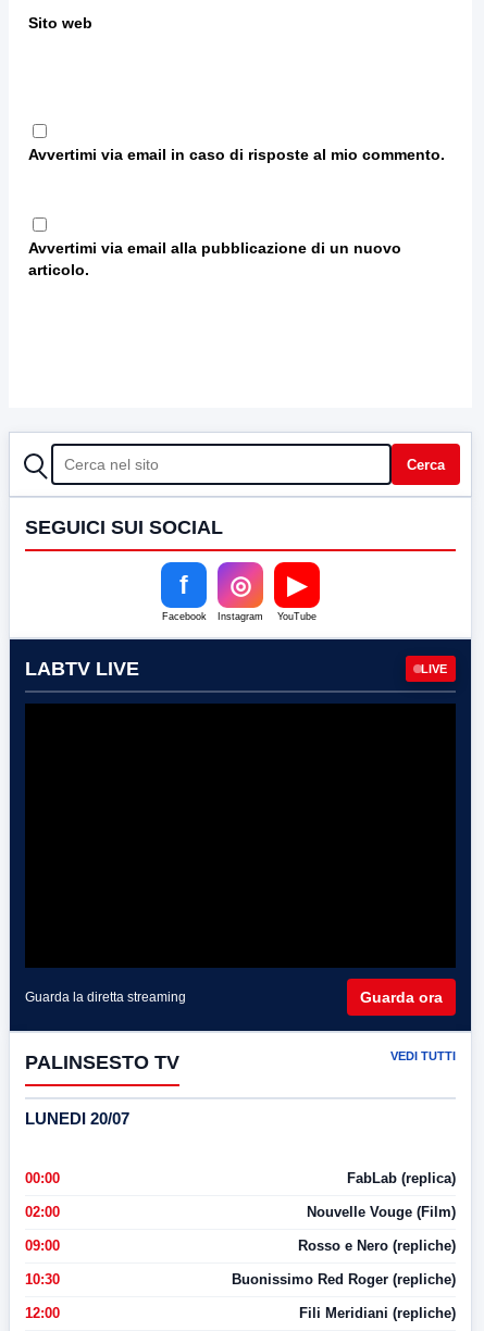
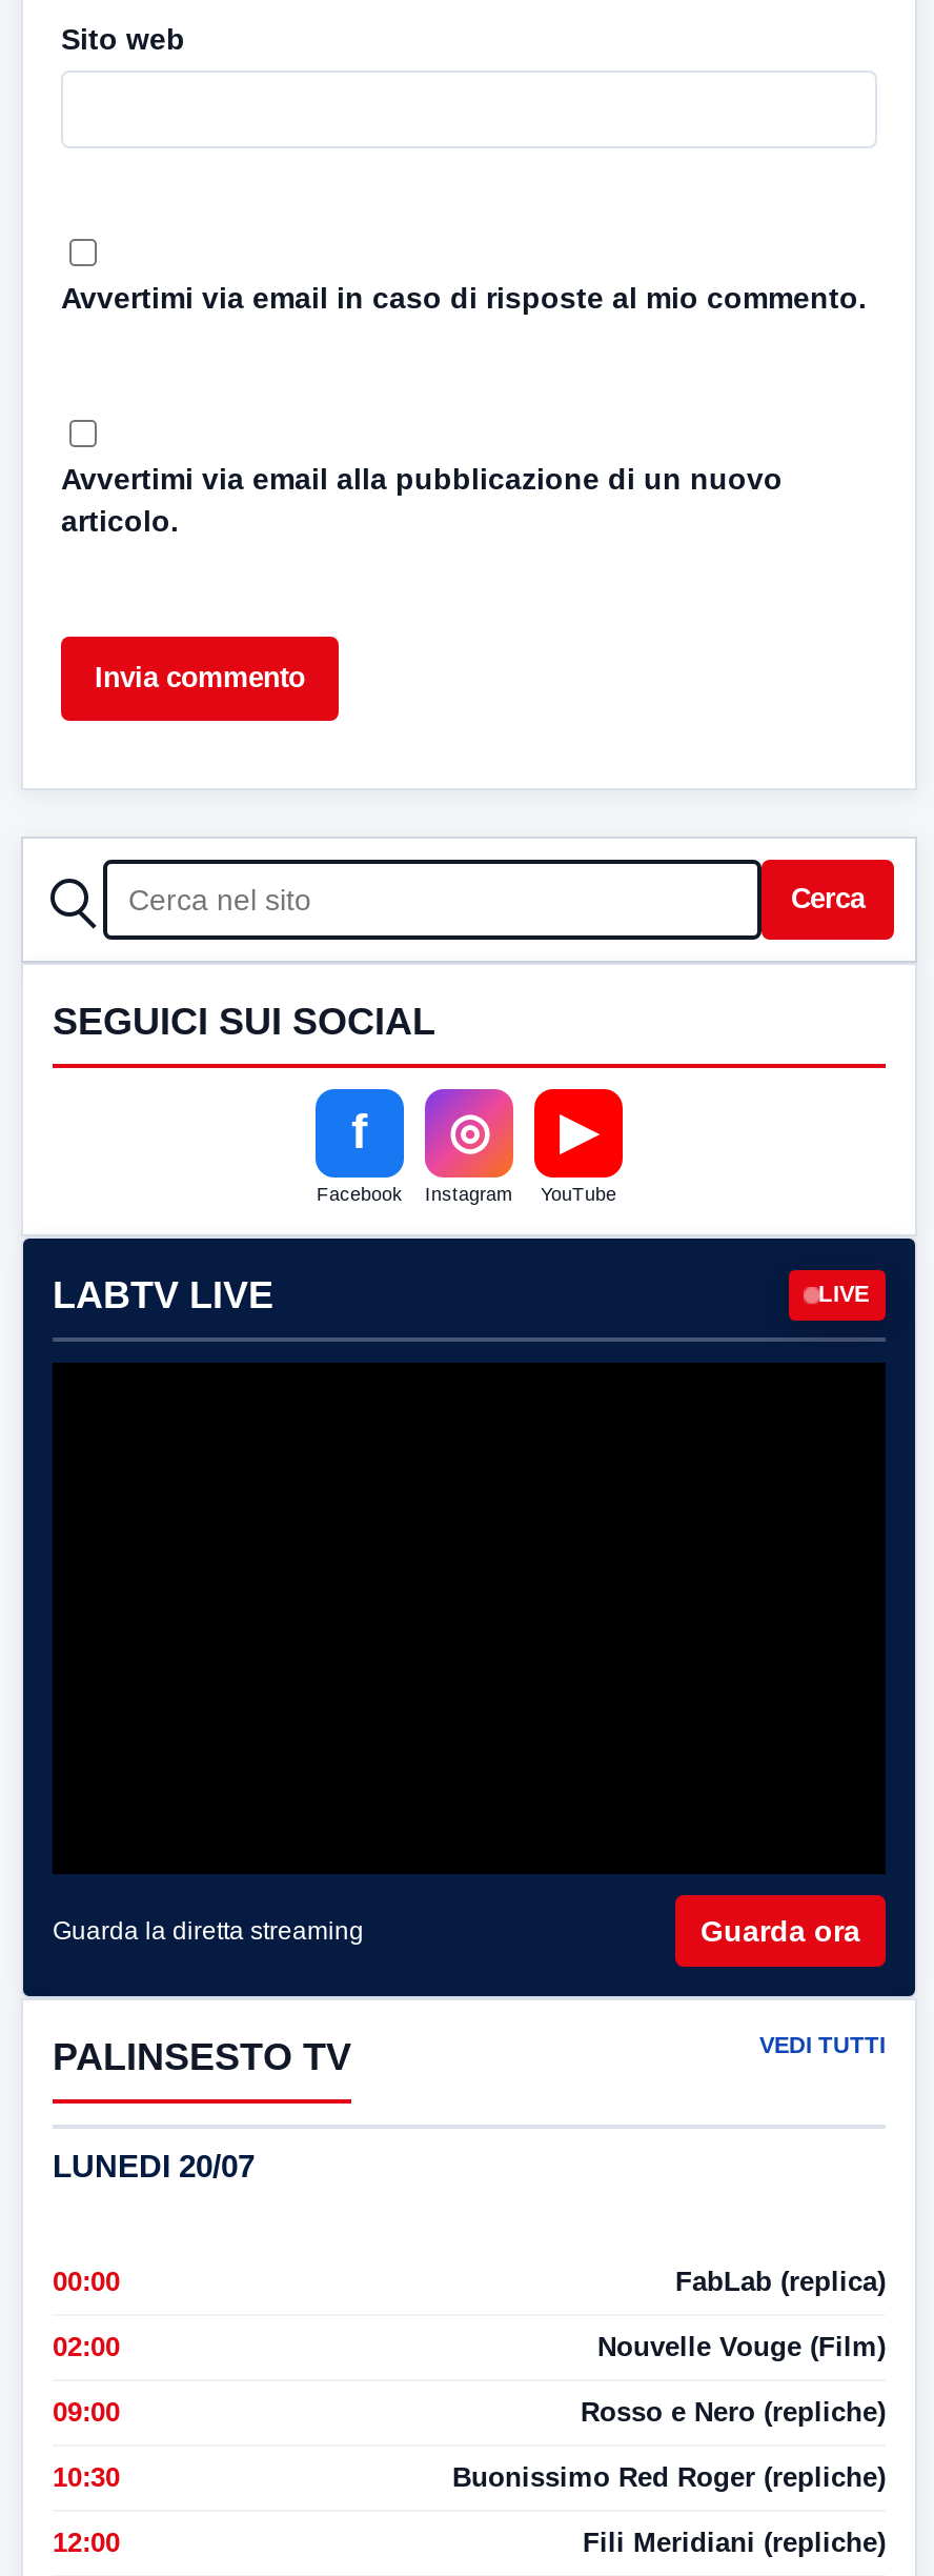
+ [image]
